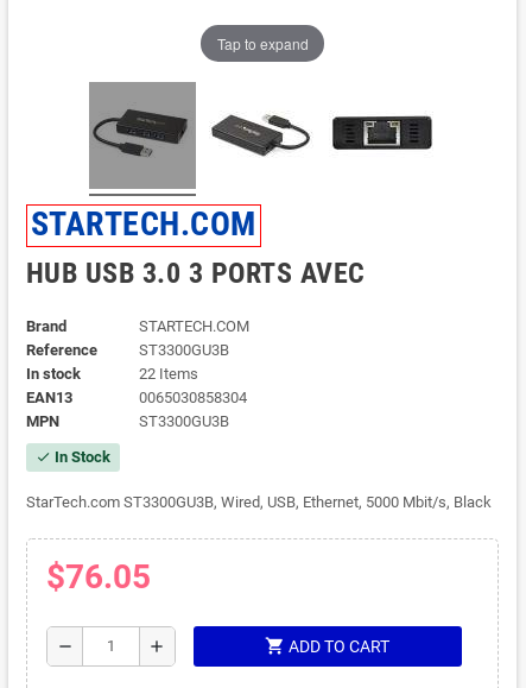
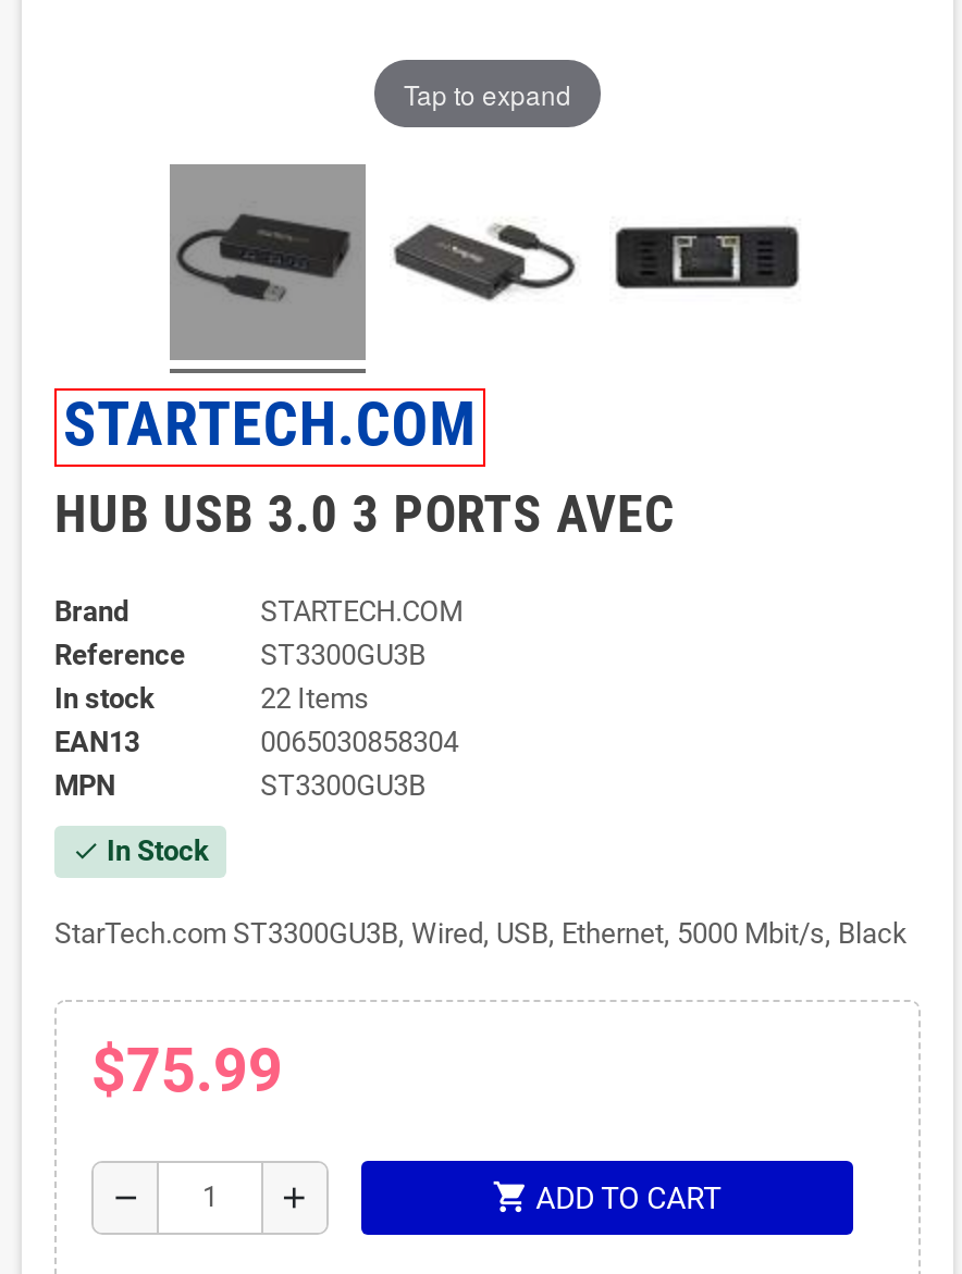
- $76.05
+ $75.99
